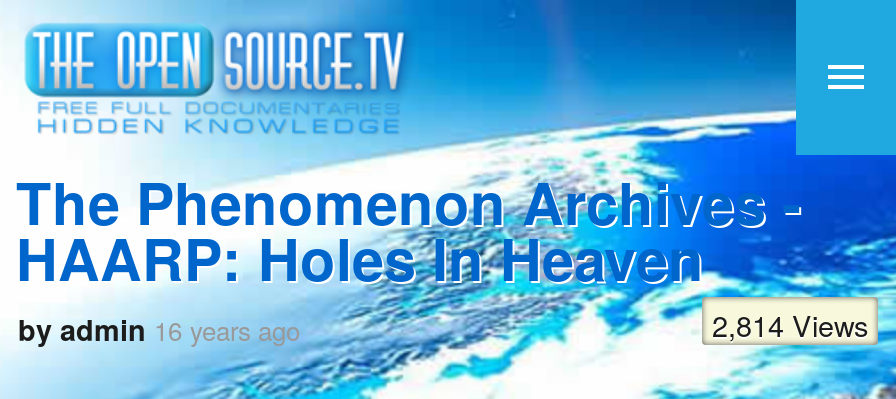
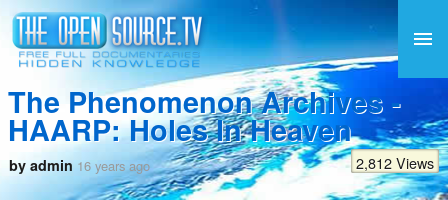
- 2,814 Views
+ 2,812 Views
